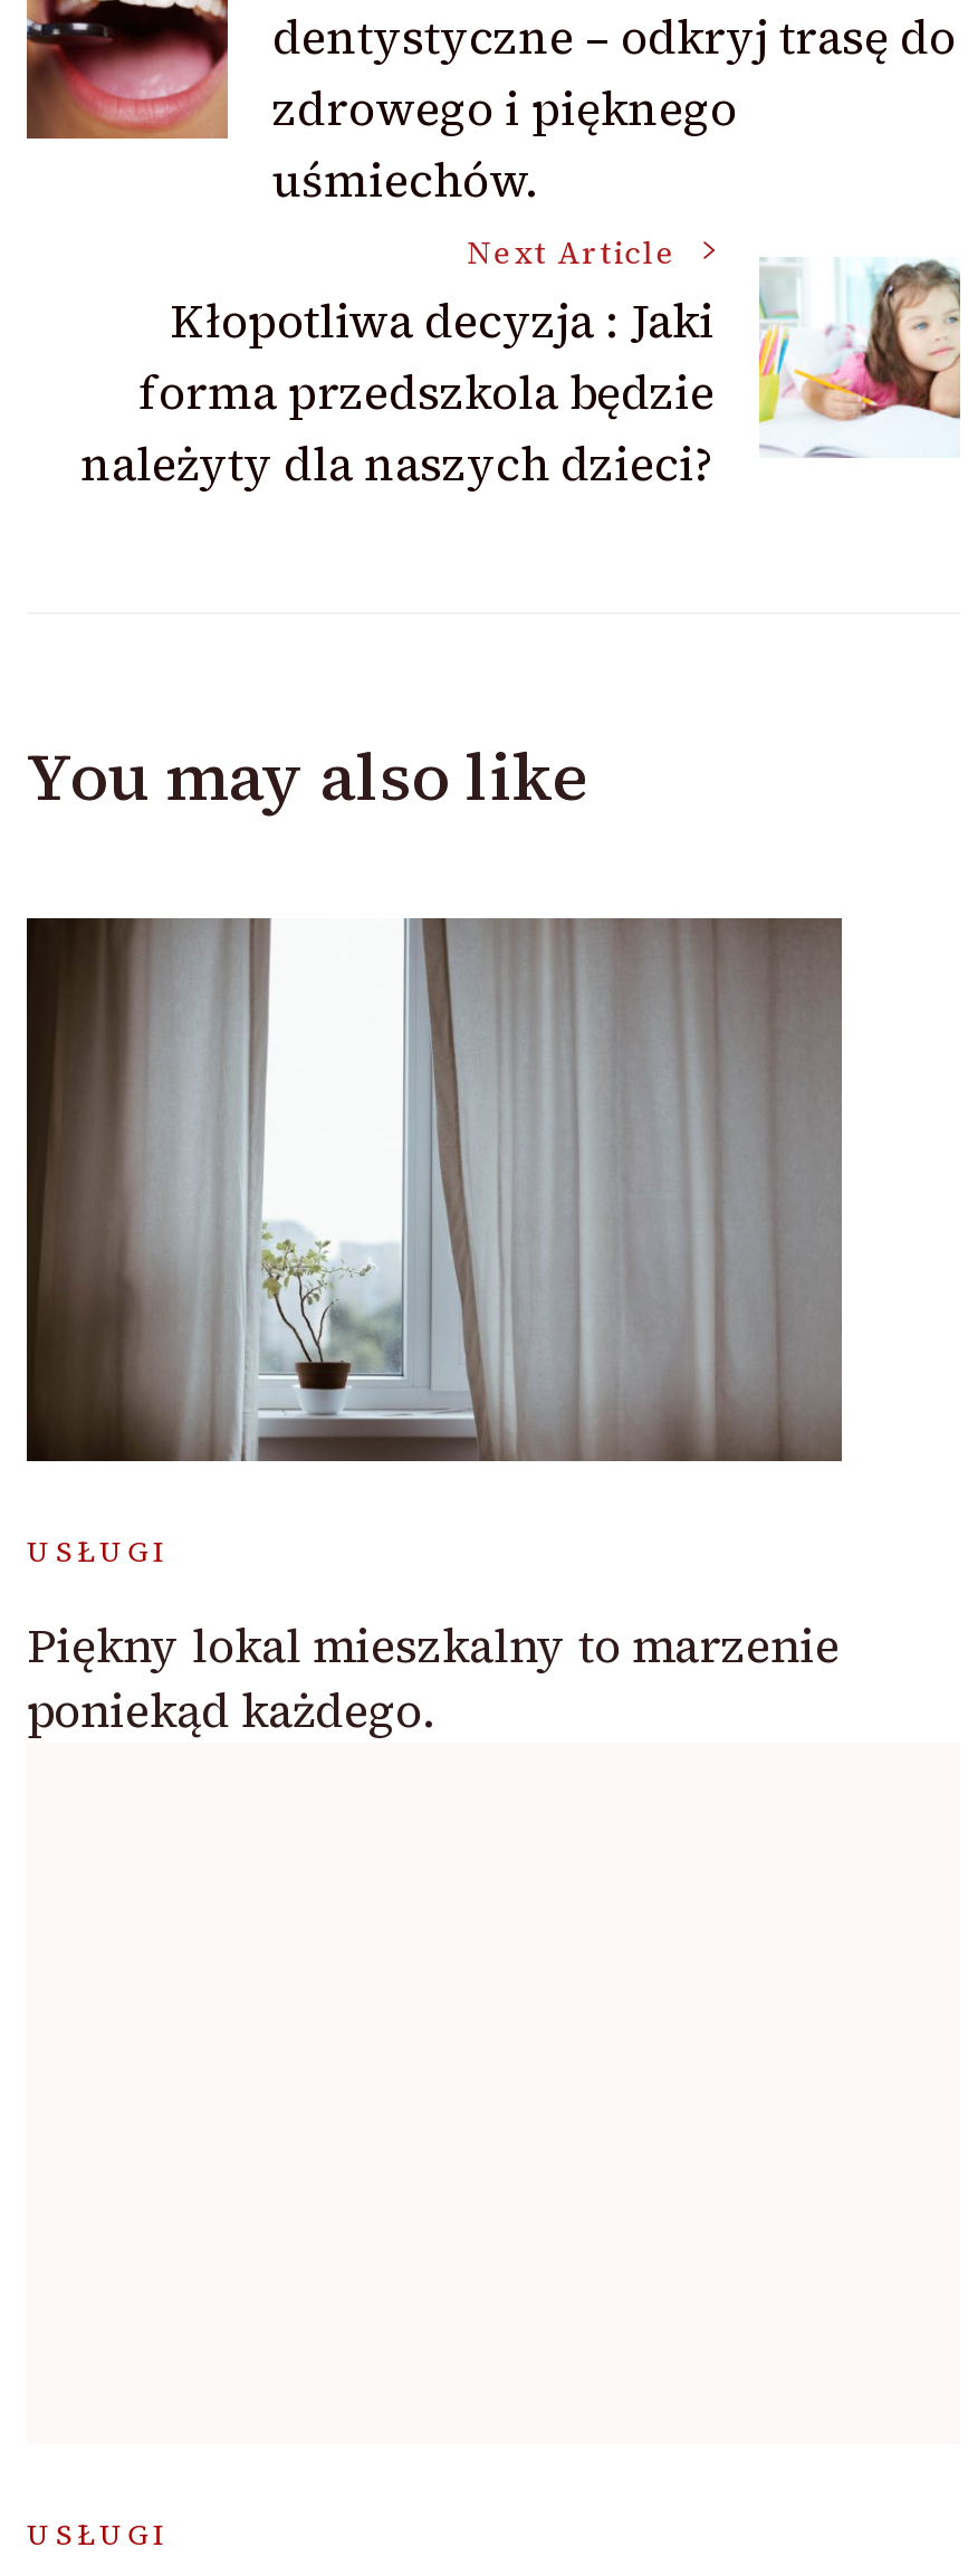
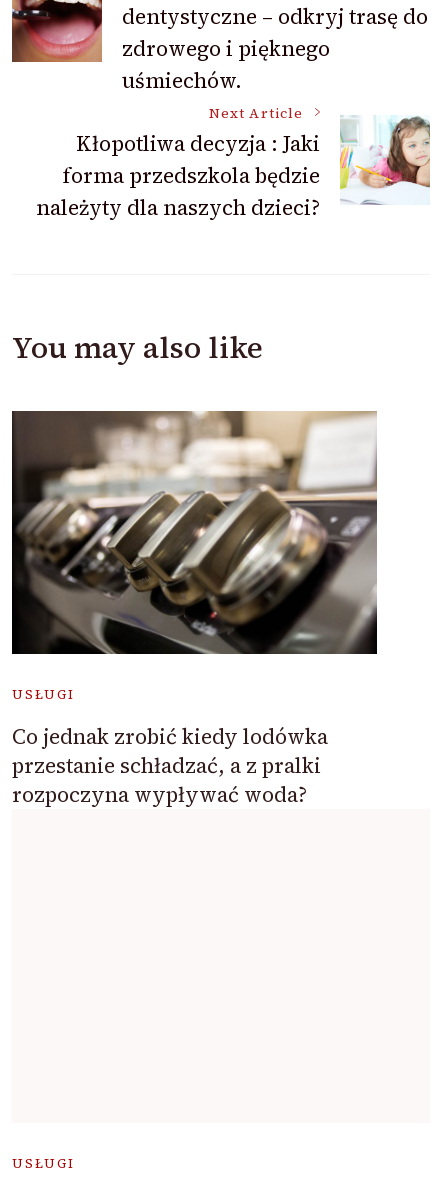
- [image]
+ [image]

- Piękny lokal mieszkalny to marzenie
- poniekąd każdego.
+ Co jednak zrobić kiedy lodówka
+ przestanie schładzać, a z pralki
+ rozpoczyna wypływać woda?
